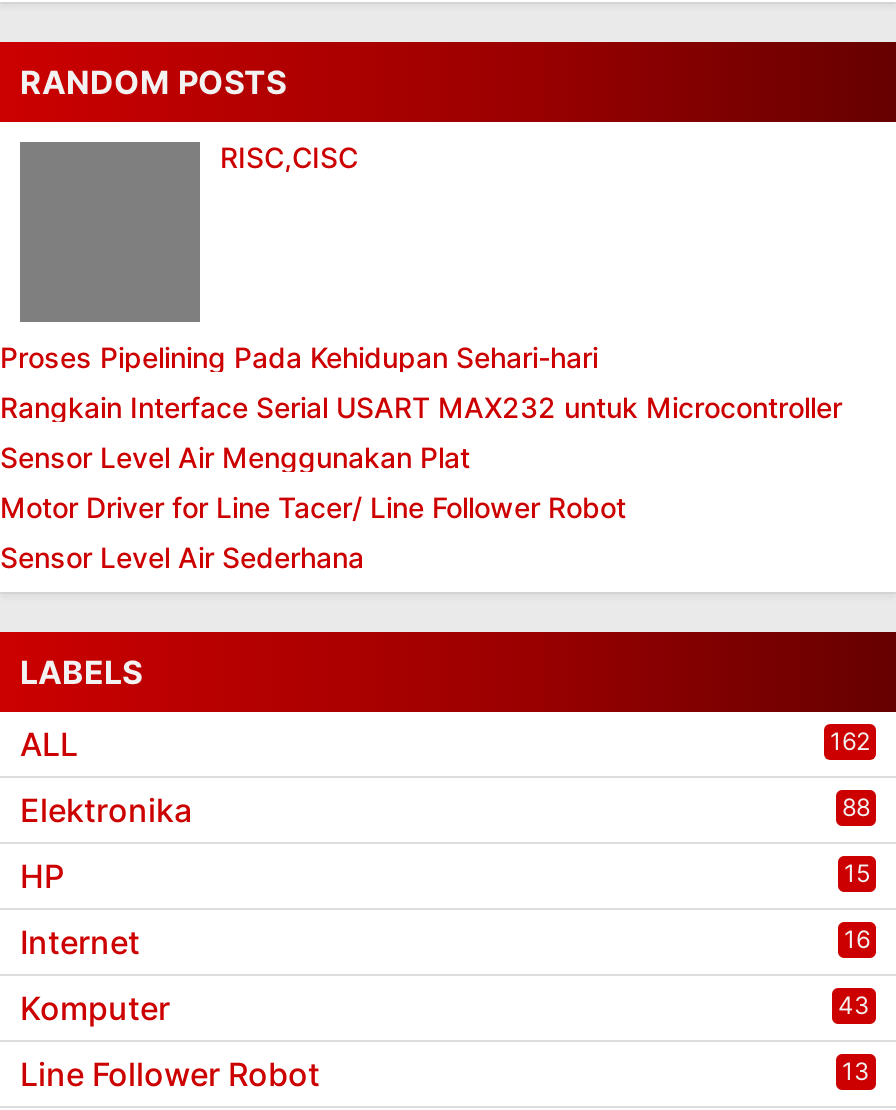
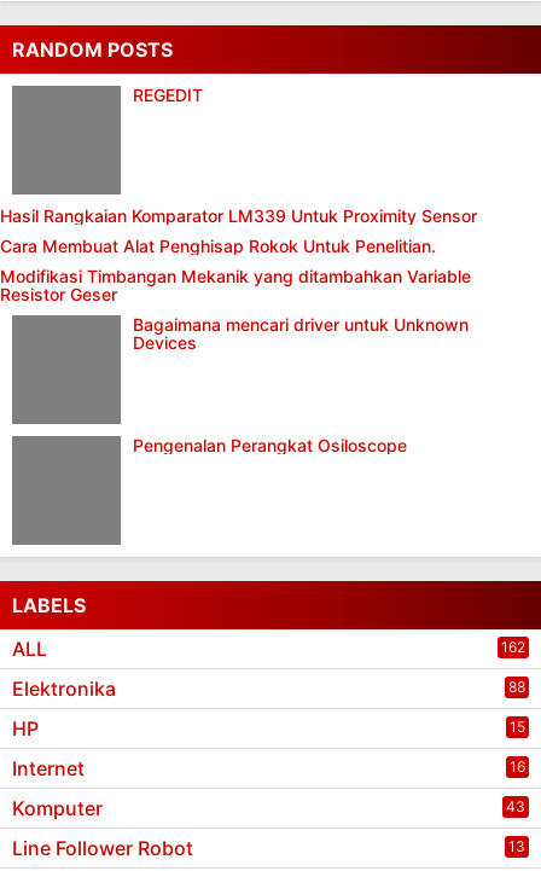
- RISC,CISC
+ REGEDIT

- Proses Pipelining Pada Kehidupan Sehari-hari
+ Hasil Rangkaian Komparator LM339 Untuk Proximity Sensor

- Rangkain Interface Serial USART MAX232 untuk Microcontroller
+ Cara Membuat Alat Penghisap Rokok Untuk Penelitian.

- Sensor Level Air Menggunakan Plat
+ Modifikasi Timbangan Mekanik yang ditambahkan Variable
+ Resistor Geser

- Motor Driver for Line Tacer/ Line Follower Robot
+ Bagaimana mencari driver untuk Unknown
+ Devices

- Sensor Level Air Sederhana
+ Pengenalan Perangkat Osiloscope
